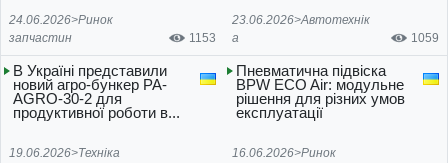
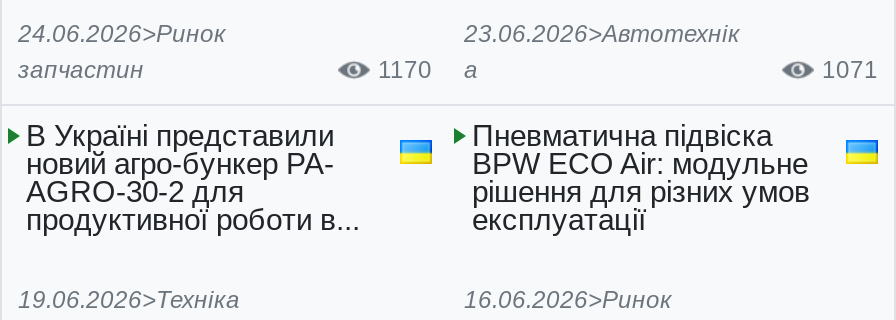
- 1153 а
+ 1170 а

- 1059
+ 1071
